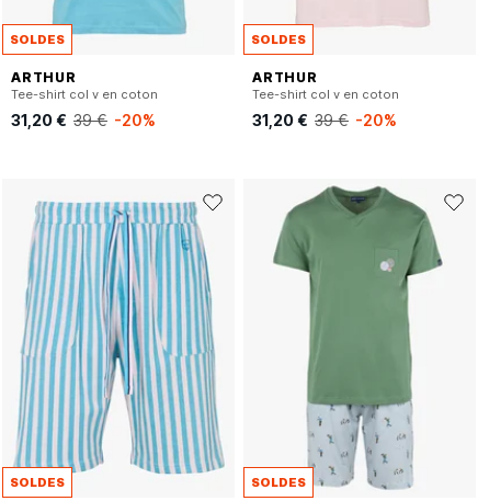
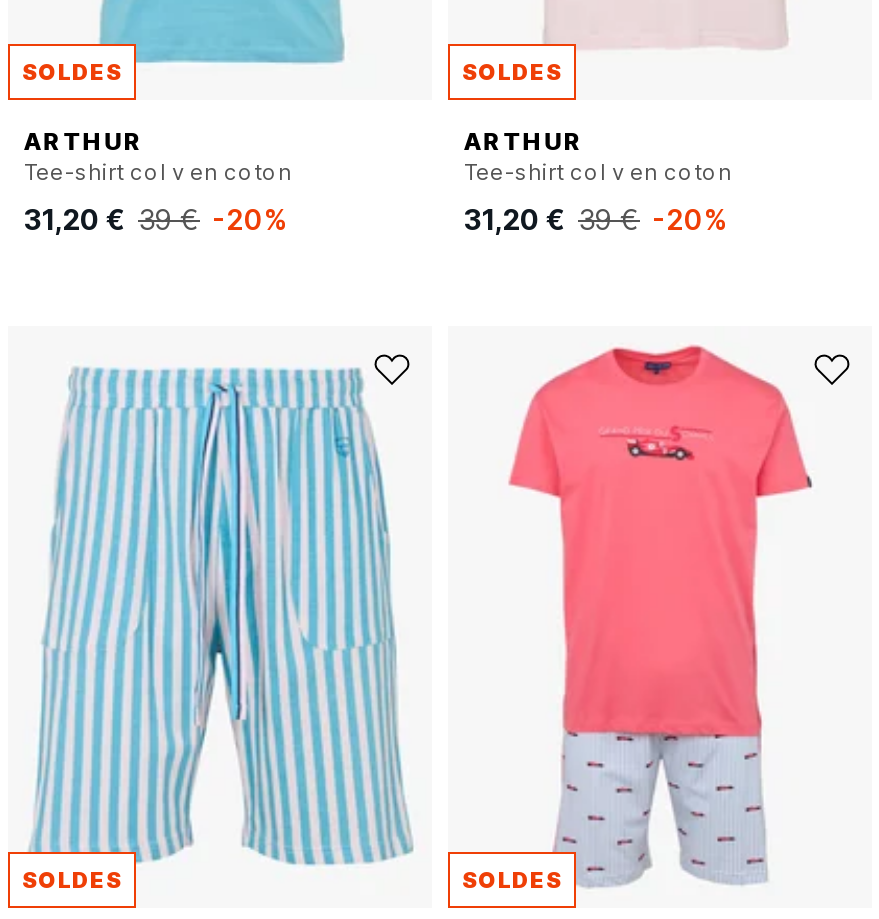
- [image]
+ [image]
